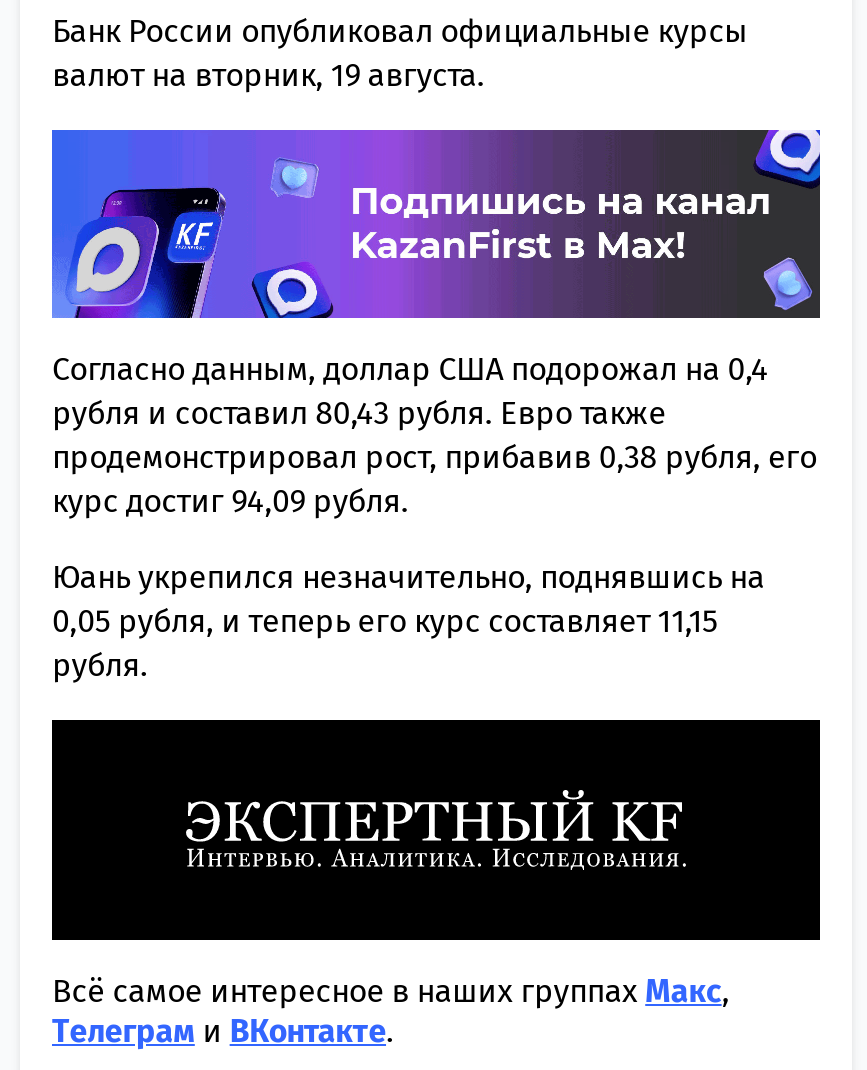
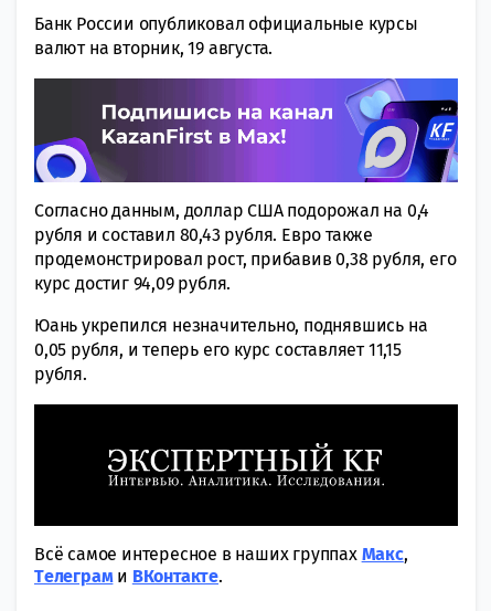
- [image]
+ [image]
